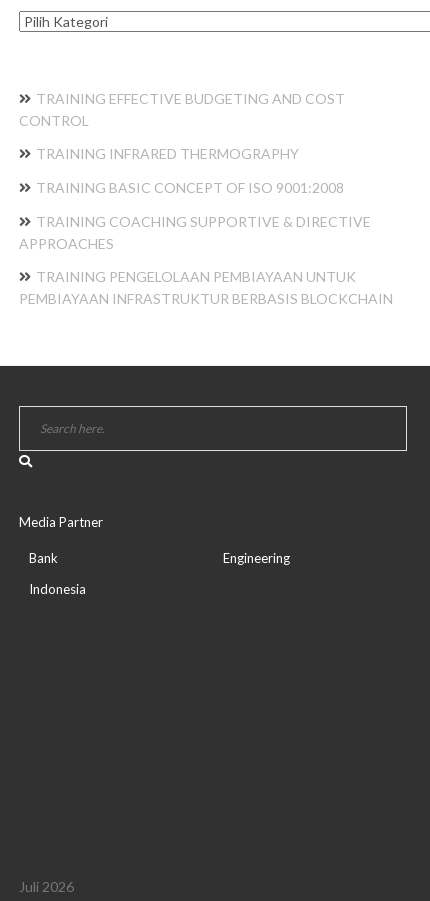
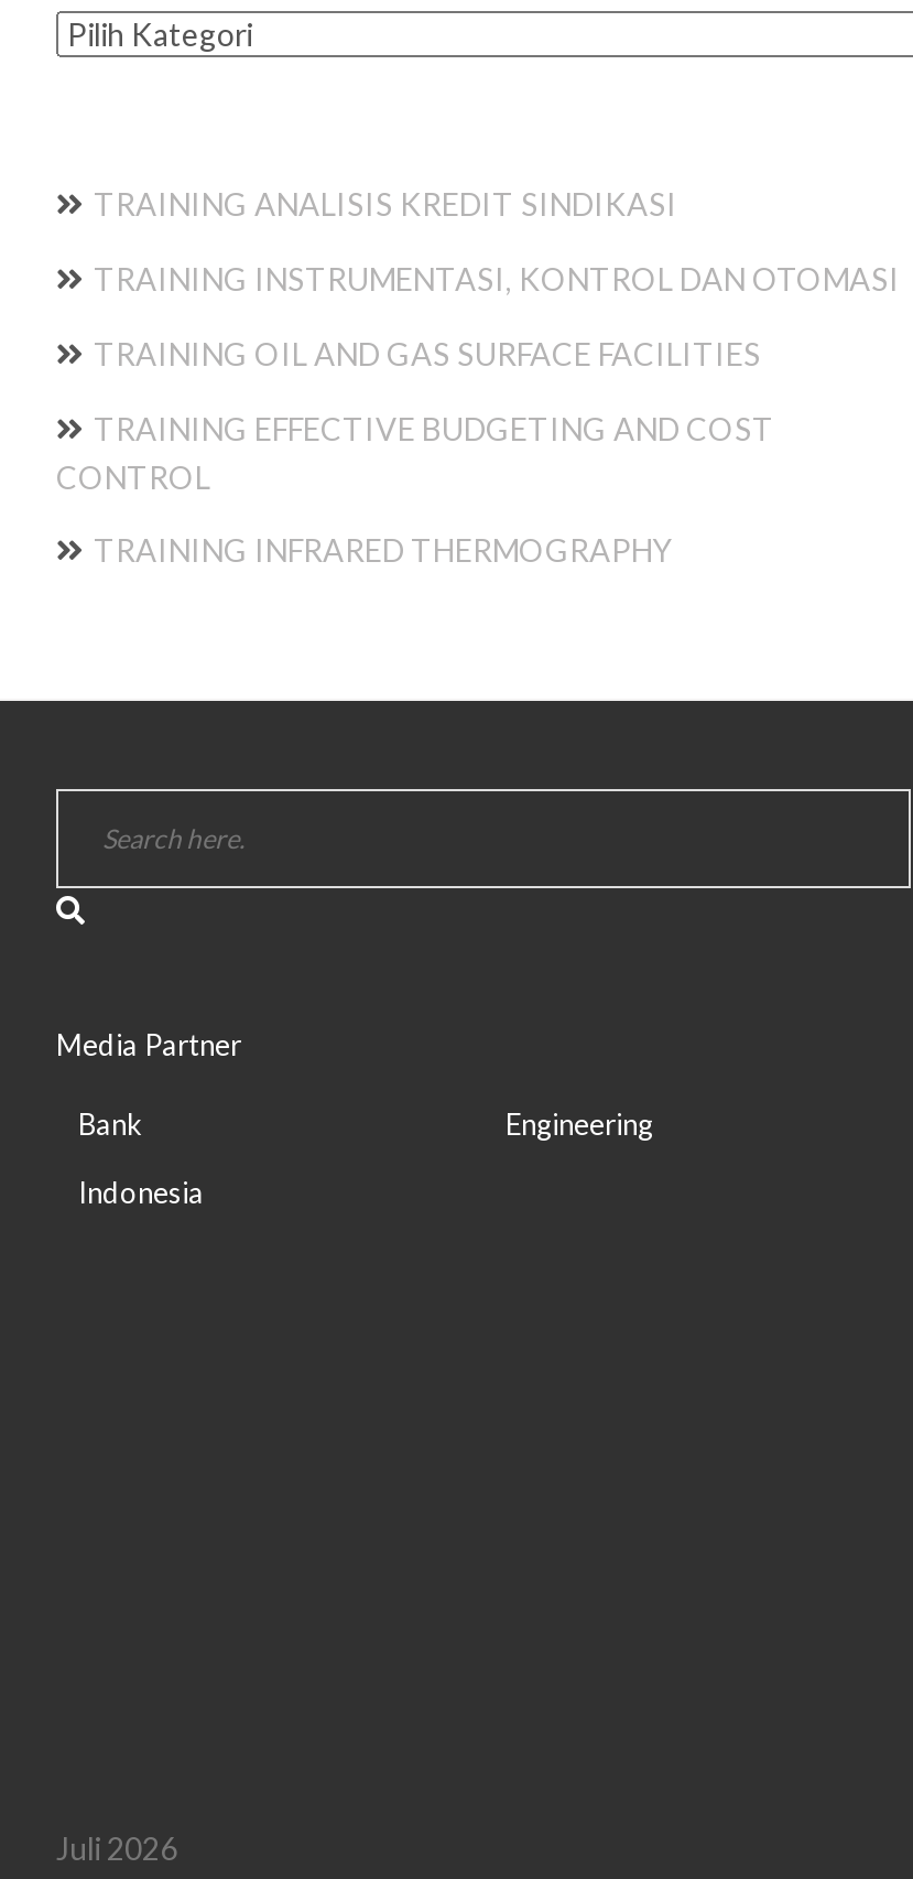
+ TRAINING ANALISIS KREDIT SINDIKASI
+ TRAINING INSTRUMENTASI, KONTROL DAN OTOMASI
+ TRAINING OIL AND GAS SURFACE FACILITIES

moved down: TRAINING EFFECTIVE BUDGETING AND COST | CONTROL | TRAINING INFRARED THERMOGRAPHY

- TRAINING BASIC CONCEPT OF ISO 9001:2008
- TRAINING COACHING SUPPORTIVE & DIRECTIVE
- APPROACHES
- TRAINING PENGELOLAAN PEMBIAYAAN UNTUK
- PEMBIAYAAN INFRASTRUKTUR BERBASIS BLOCKCHAIN
